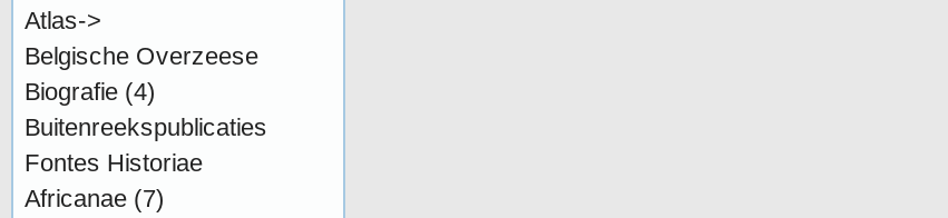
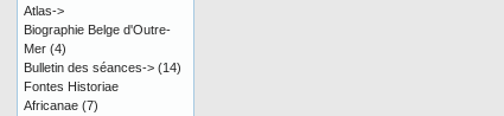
- Belgische Overzeese
- Biografie (4)
- Buitenreekspublicaties
+ Biographie Belge d'Outre-
+ Mer (4)
+ Bulletin des séances-> (14)
